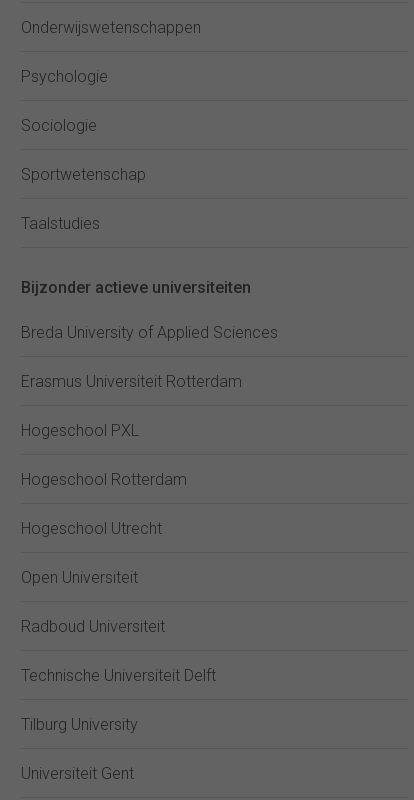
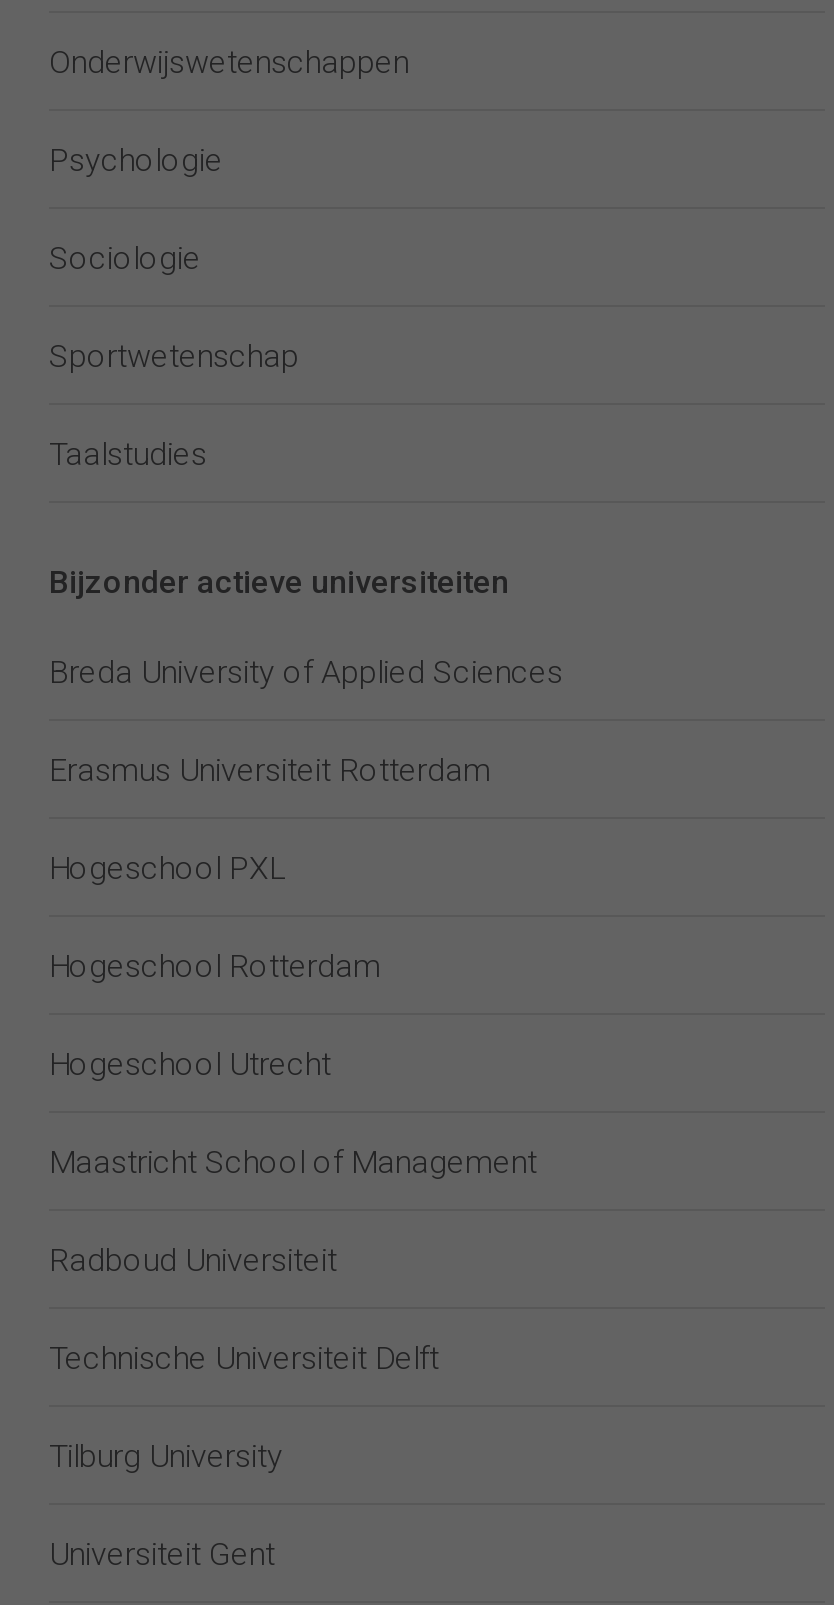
- Open Universiteit
+ Maastricht School of Management
